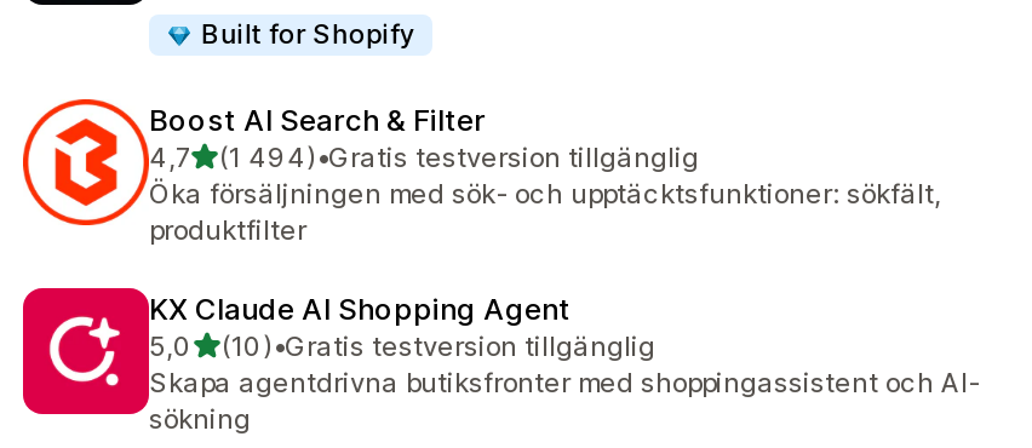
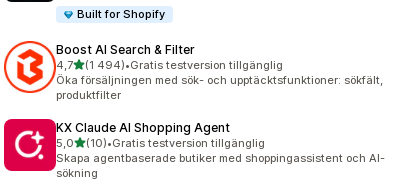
- Skapa agentdrivna butiksfronter med shoppingassistent och AI-
+ Skapa agentbaserade butiker med shoppingassistent och AI-
